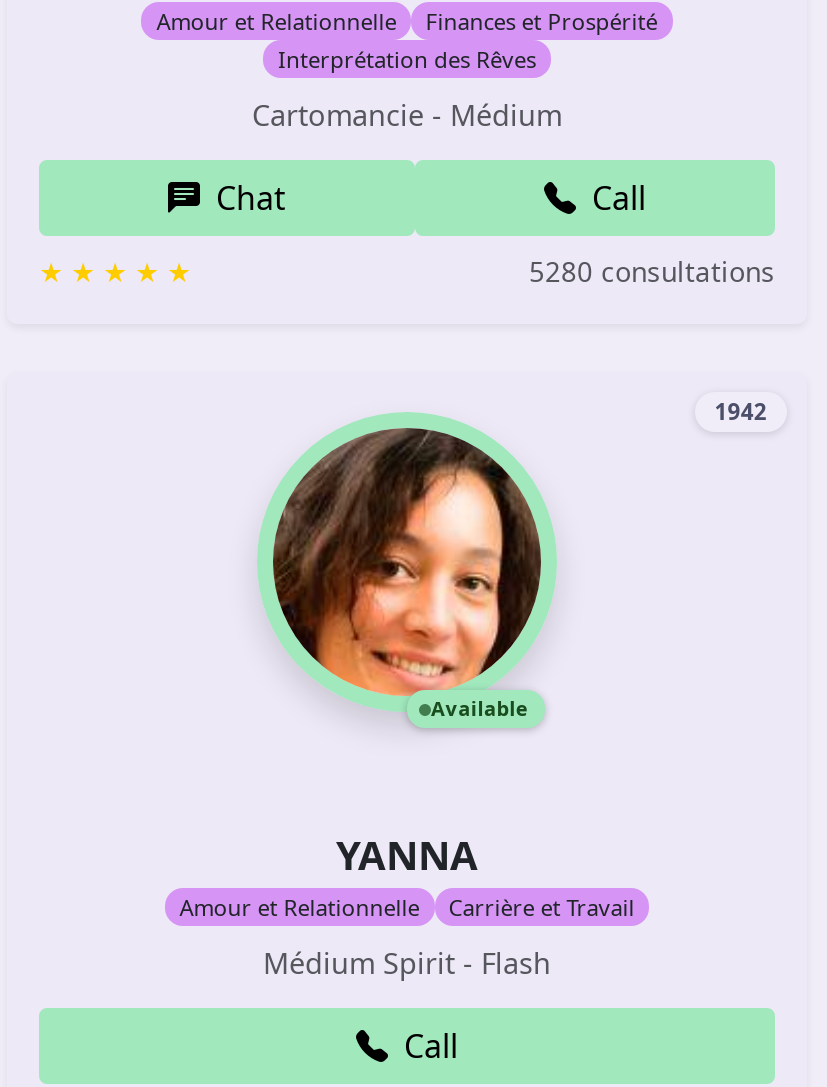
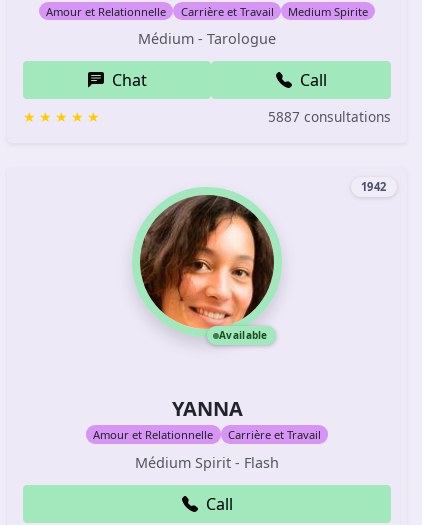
- Finances et Prospérité
- Interprétation des Rêves
+ Carrière et Travail
+ Medium Spirite

- Cartomancie - Médium
+ Médium - Tarologue

- 5280 consultations
+ 5887 consultations
